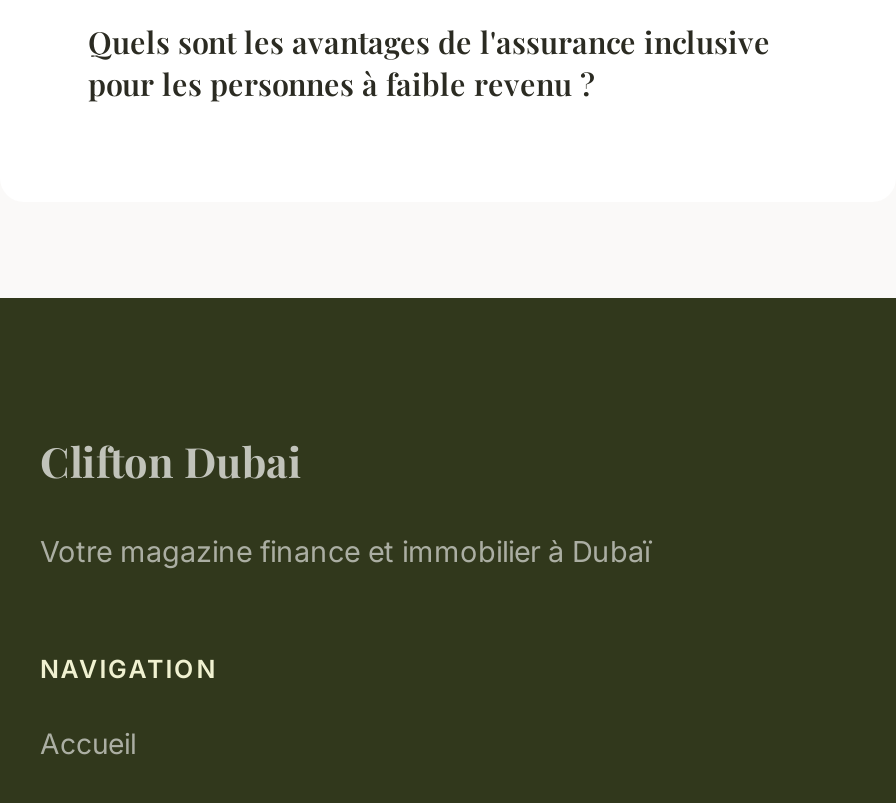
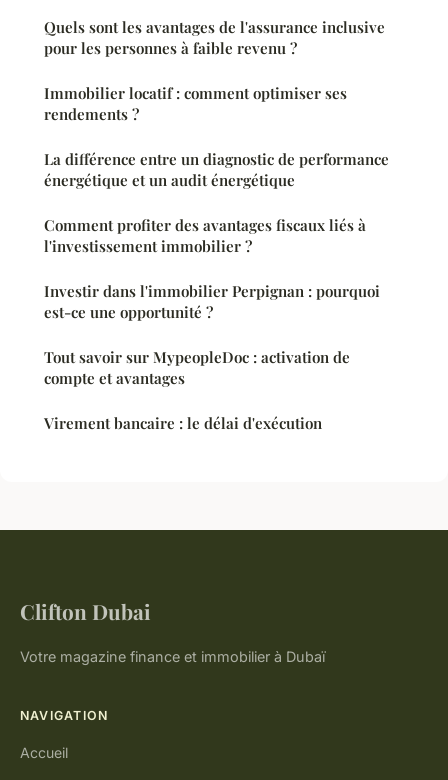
+ Immobilier locatif : comment optimiser ses
+ rendements ?
+ La différence entre un diagnostic de performance
+ énergétique et un audit énergétique
+ Comment profiter des avantages fiscaux liés à
+ l'investissement immobilier ?
+ Investir dans l'immobilier Perpignan : pourquoi
+ est-ce une opportunité ?
+ Tout savoir sur MypeopleDoc : activation de
+ compte et avantages
+ Virement bancaire : le délai d'exécution
